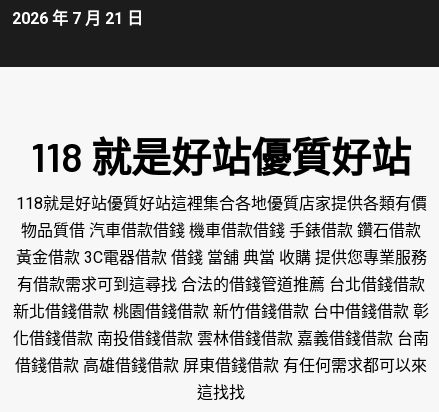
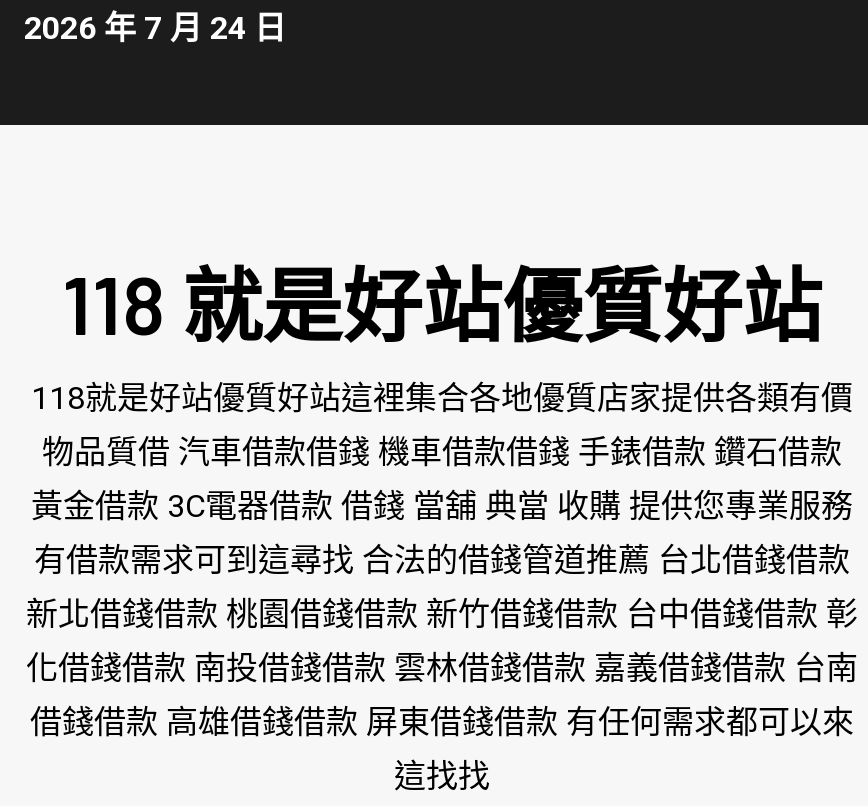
- 2026 年 7 月 21 日
+ 2026 年 7 月 24 日
